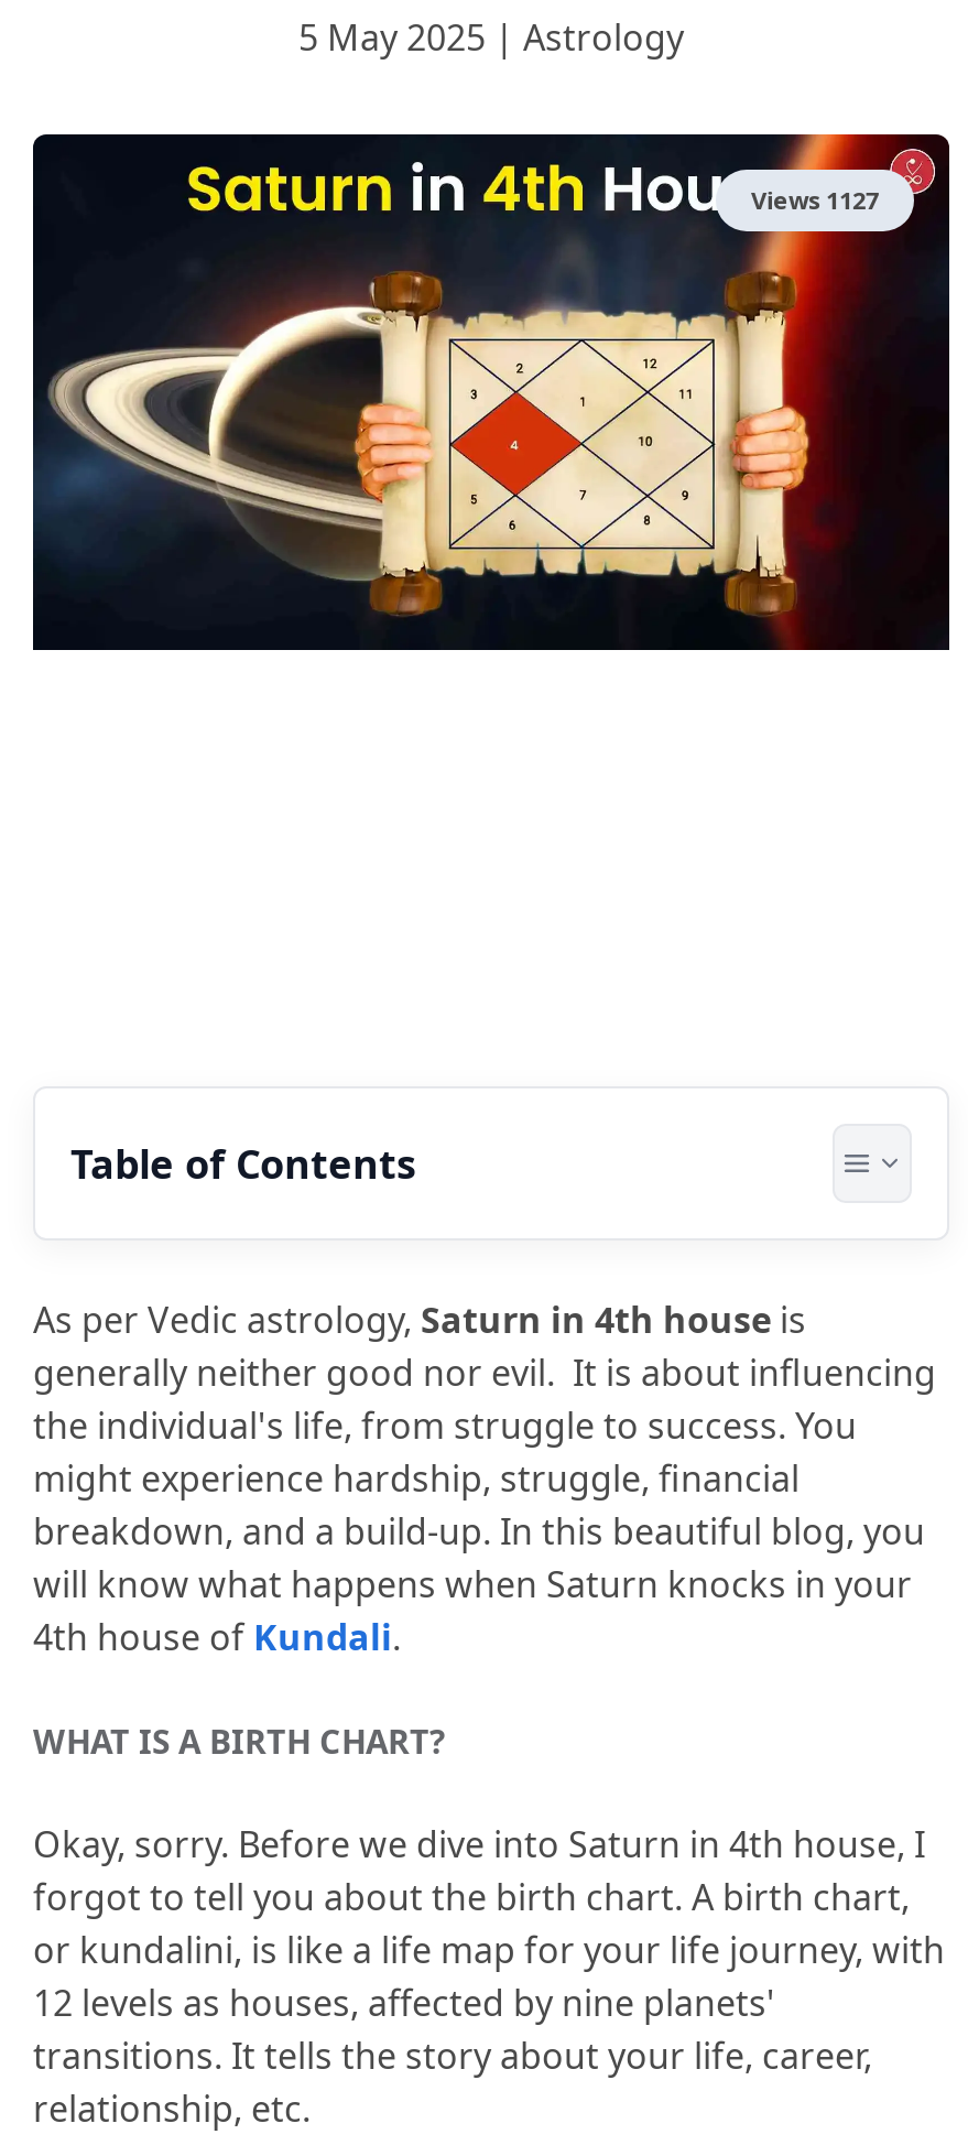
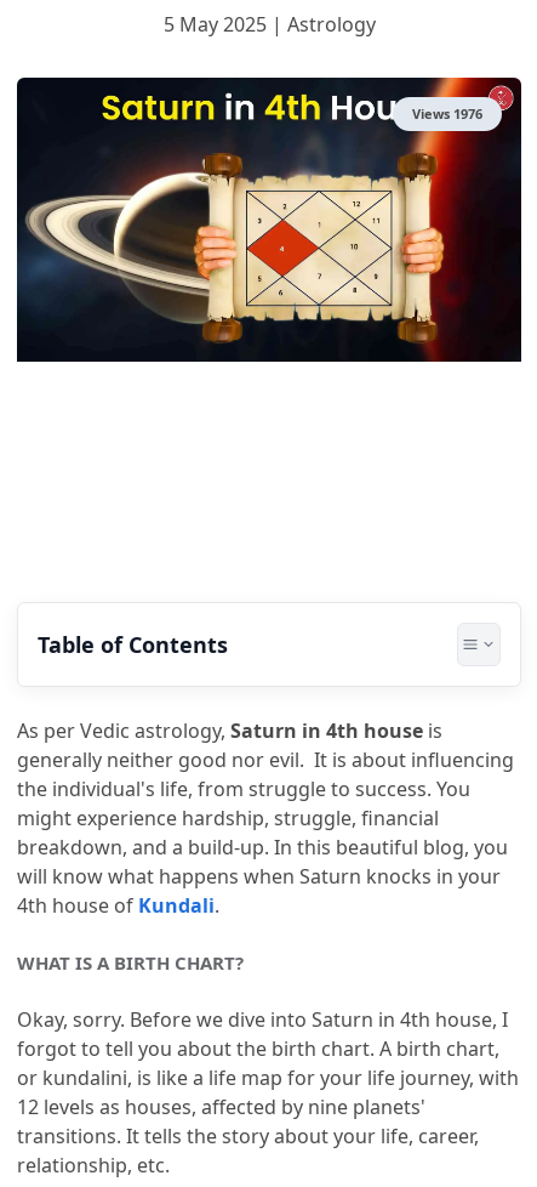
- Views 1127
+ Views 1976
